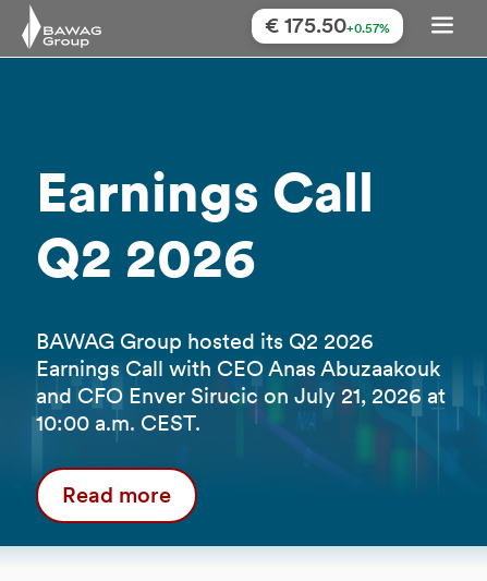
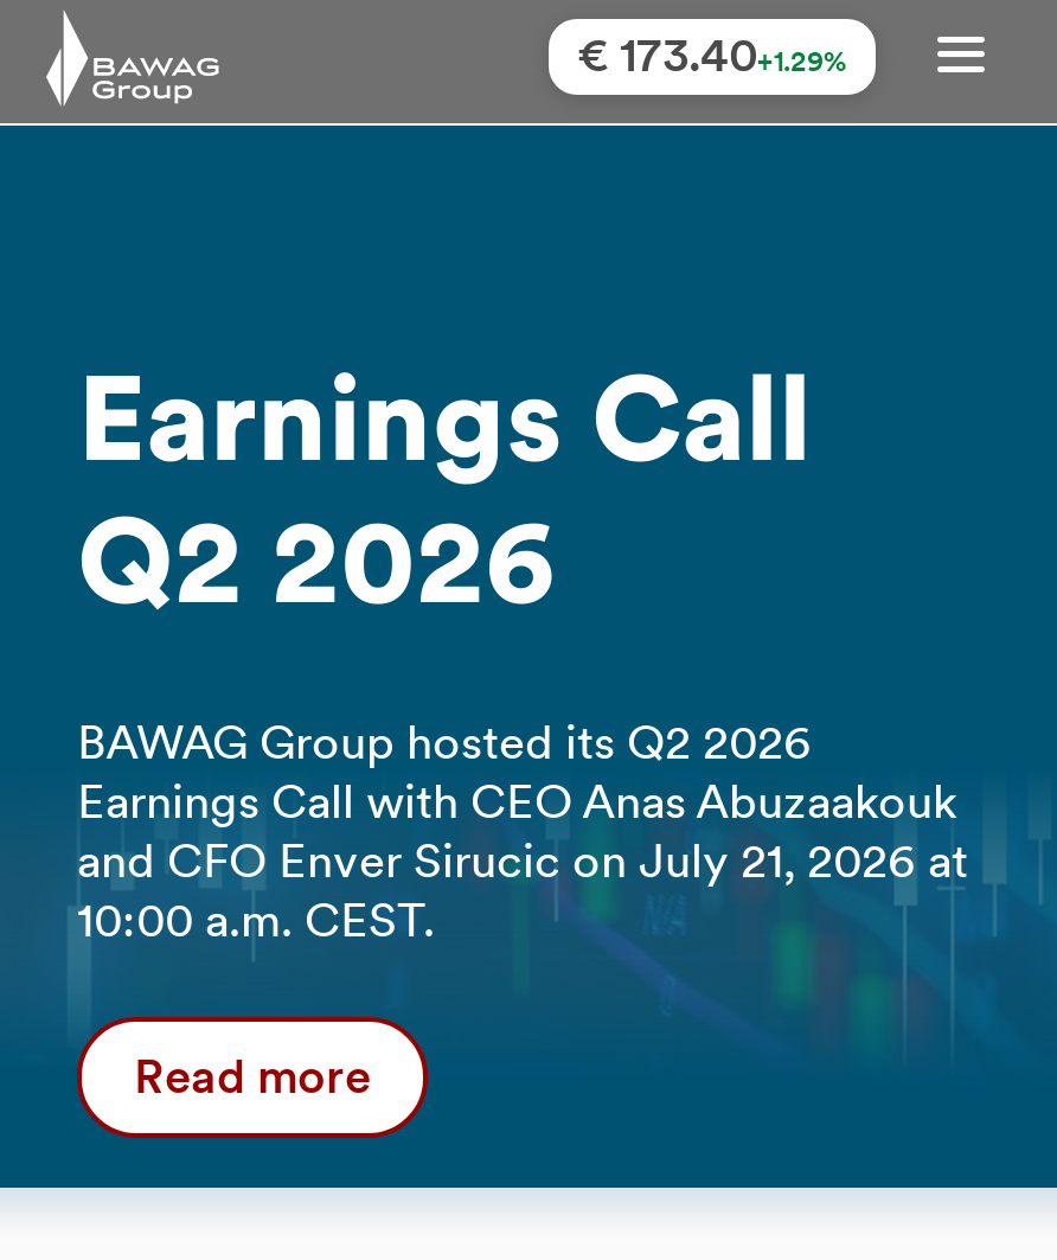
- € 175.50+0.57%
+ € 173.40+1.29%
